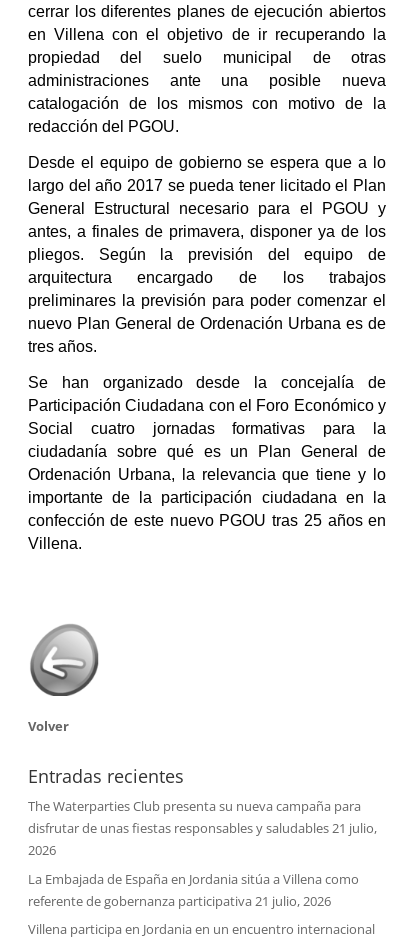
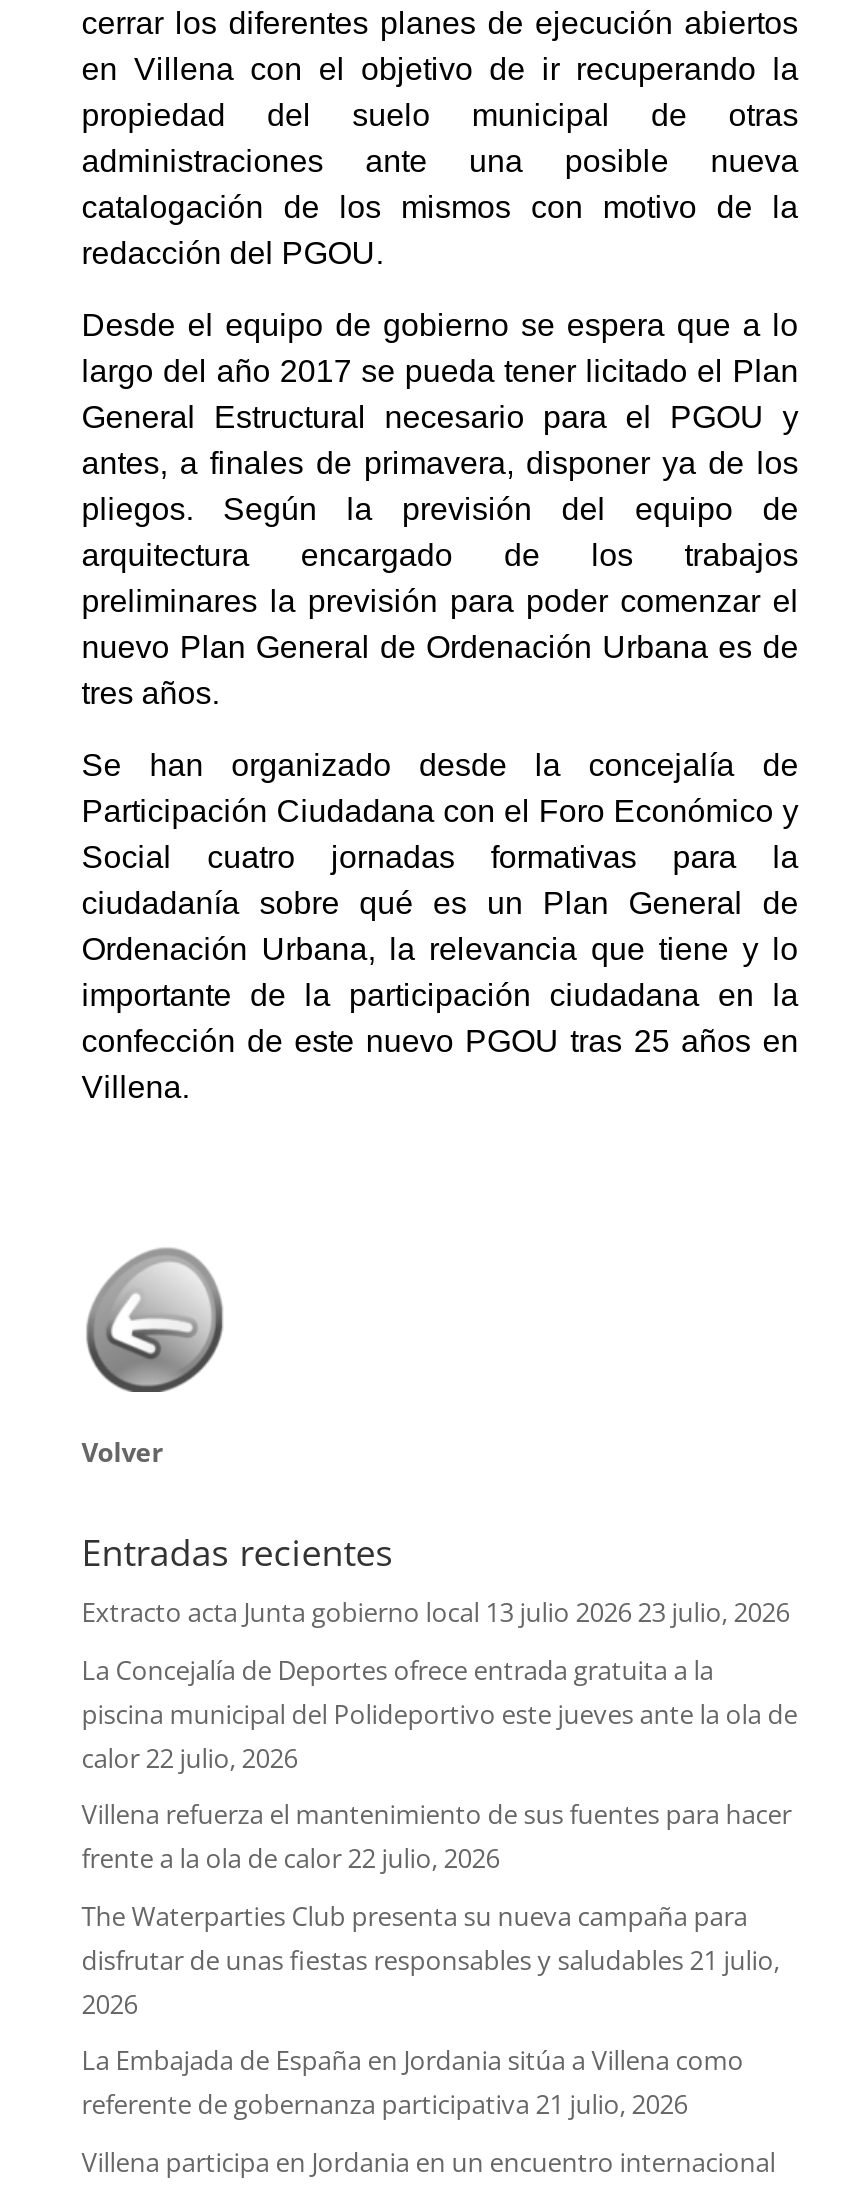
+ Extracto acta Junta gobierno local 13 julio 2026 23 julio, 2026
+ La Concejalía de Deportes ofrece entrada gratuita a la
+ piscina municipal del Polideportivo este jueves ante la ola de
+ calor 22 julio, 2026
+ Villena refuerza el mantenimiento de sus fuentes para hacer
+ frente a la ola de calor 22 julio, 2026
